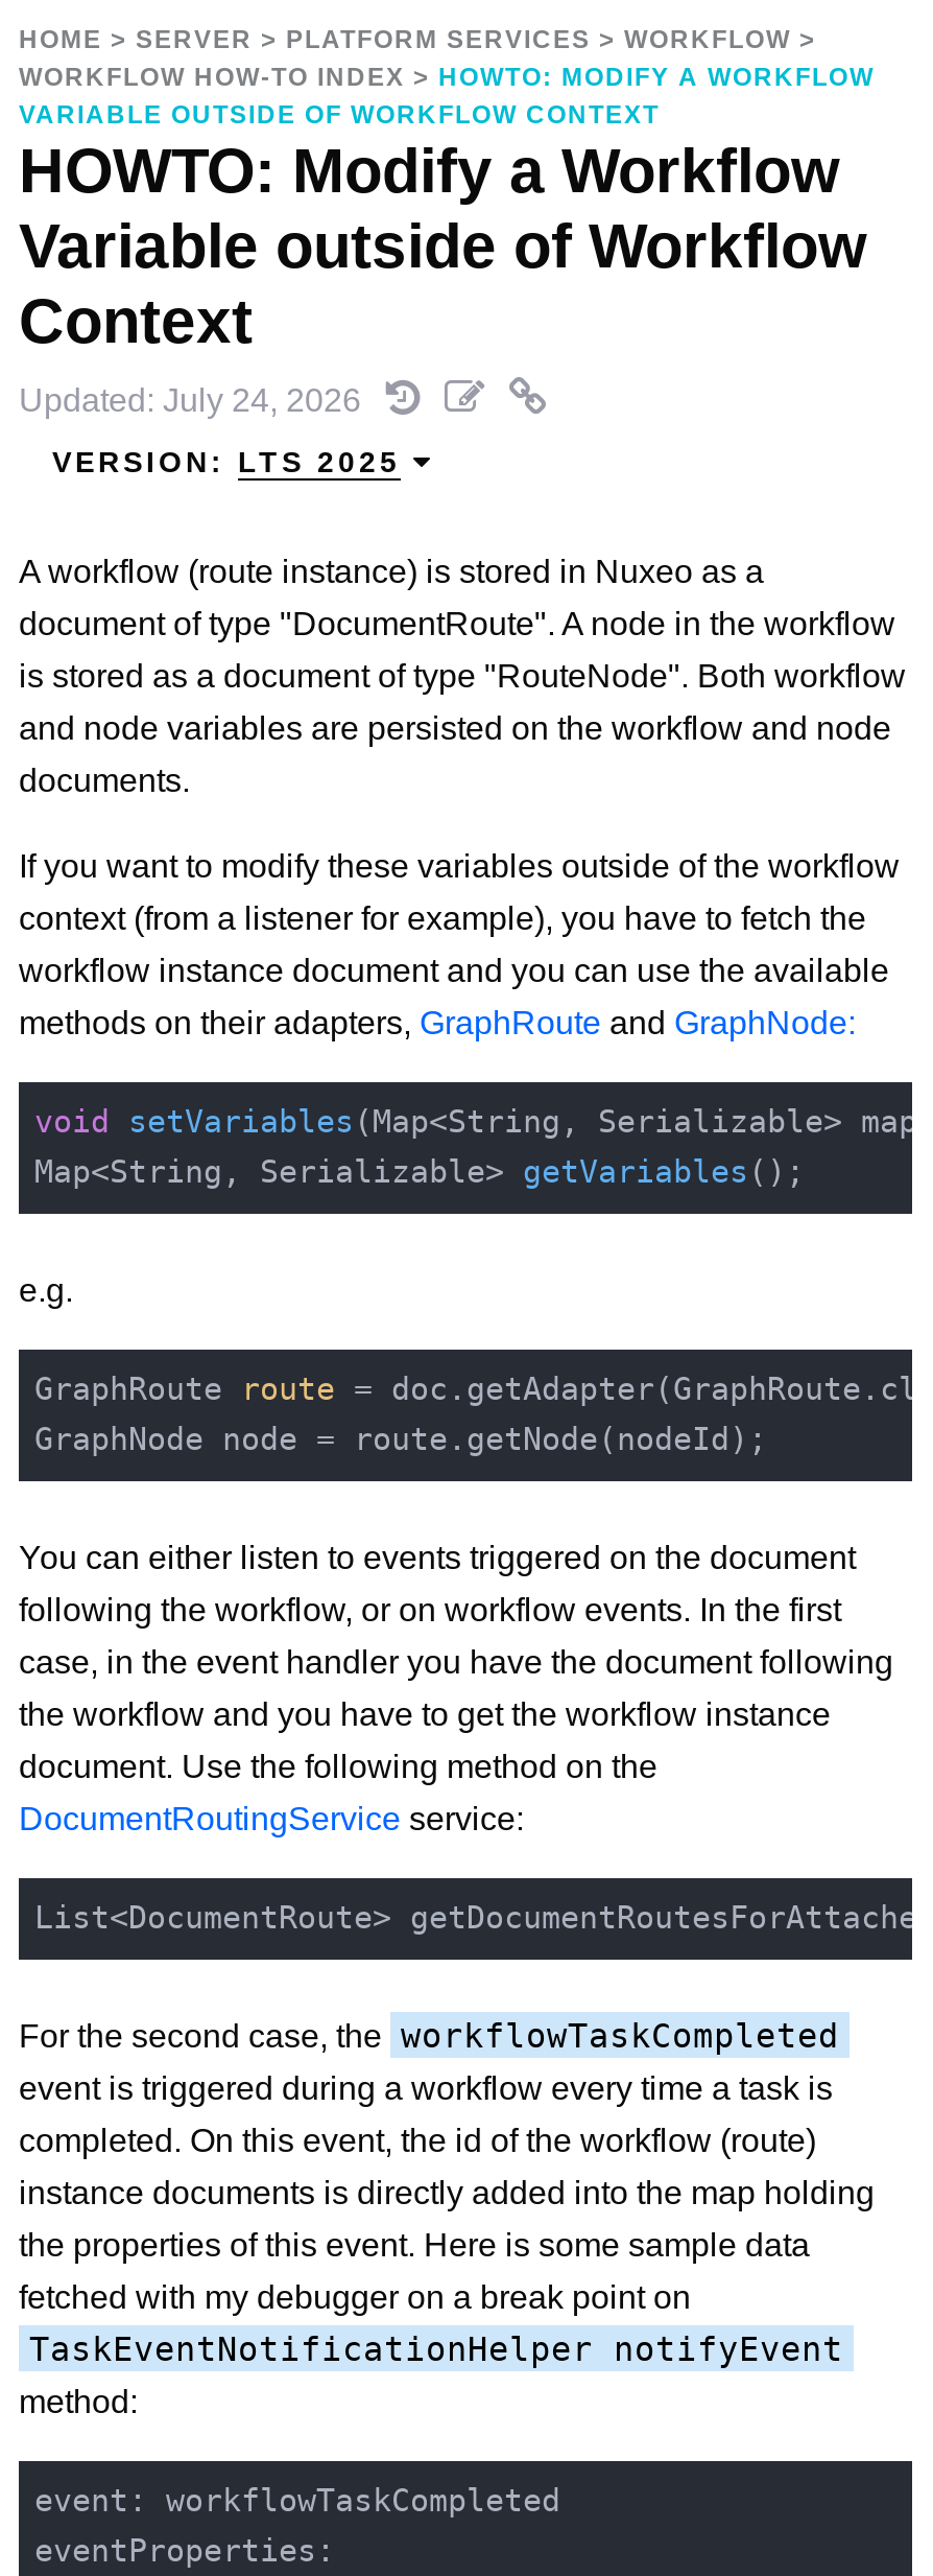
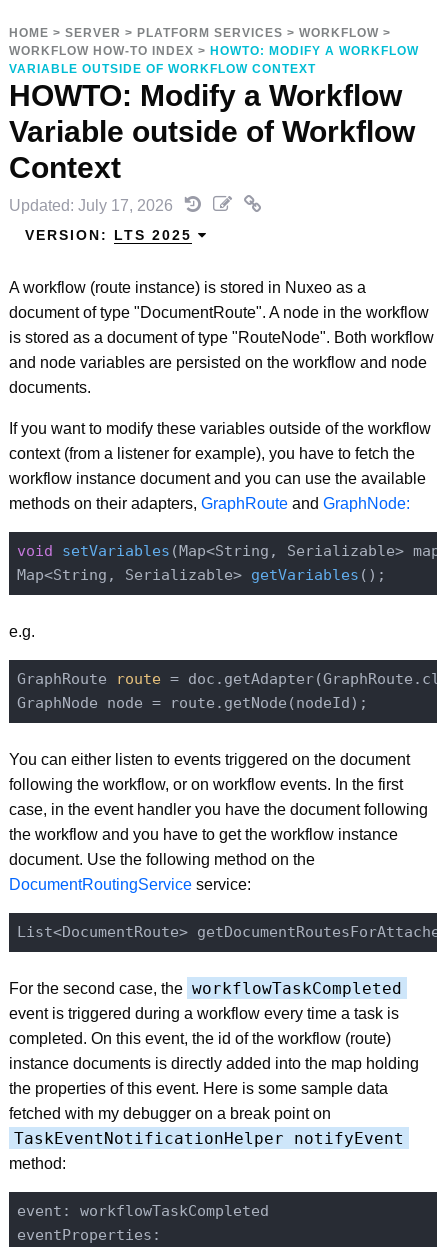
- Updated: July 24, 2026
+ Updated: July 17, 2026
